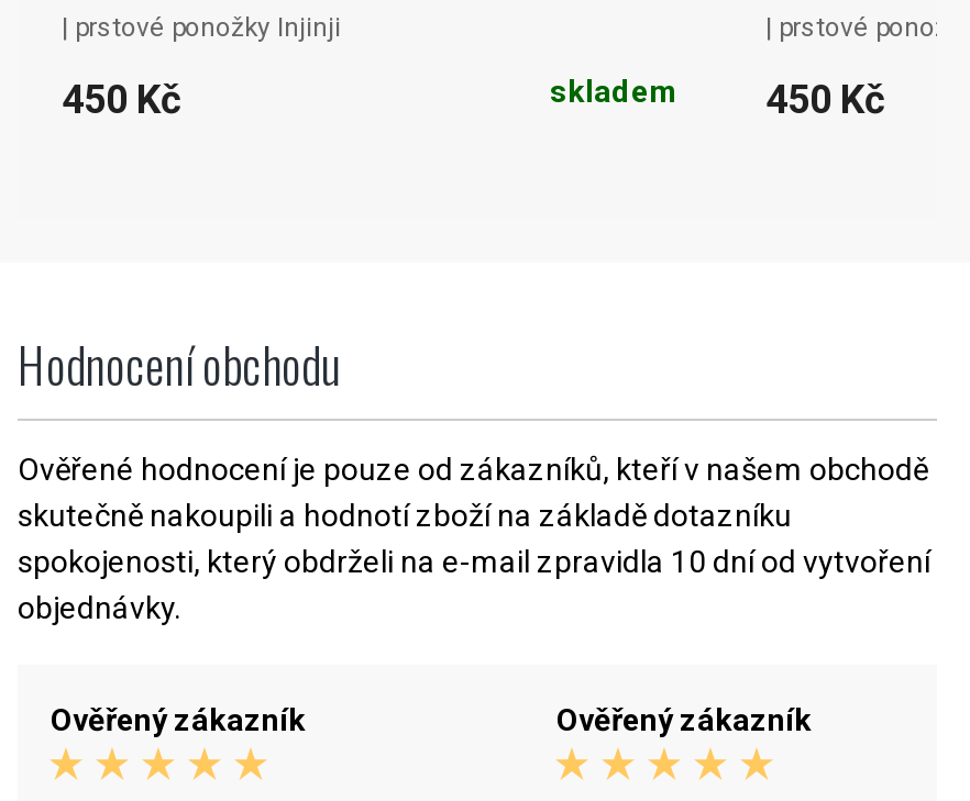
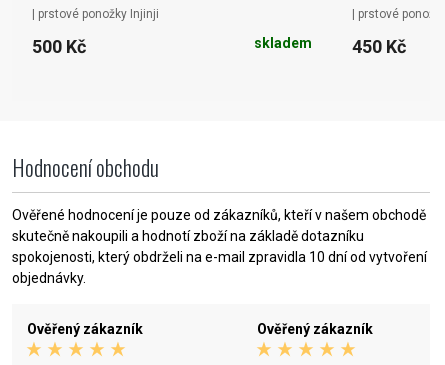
- 450 Kč
+ 500 Kč
